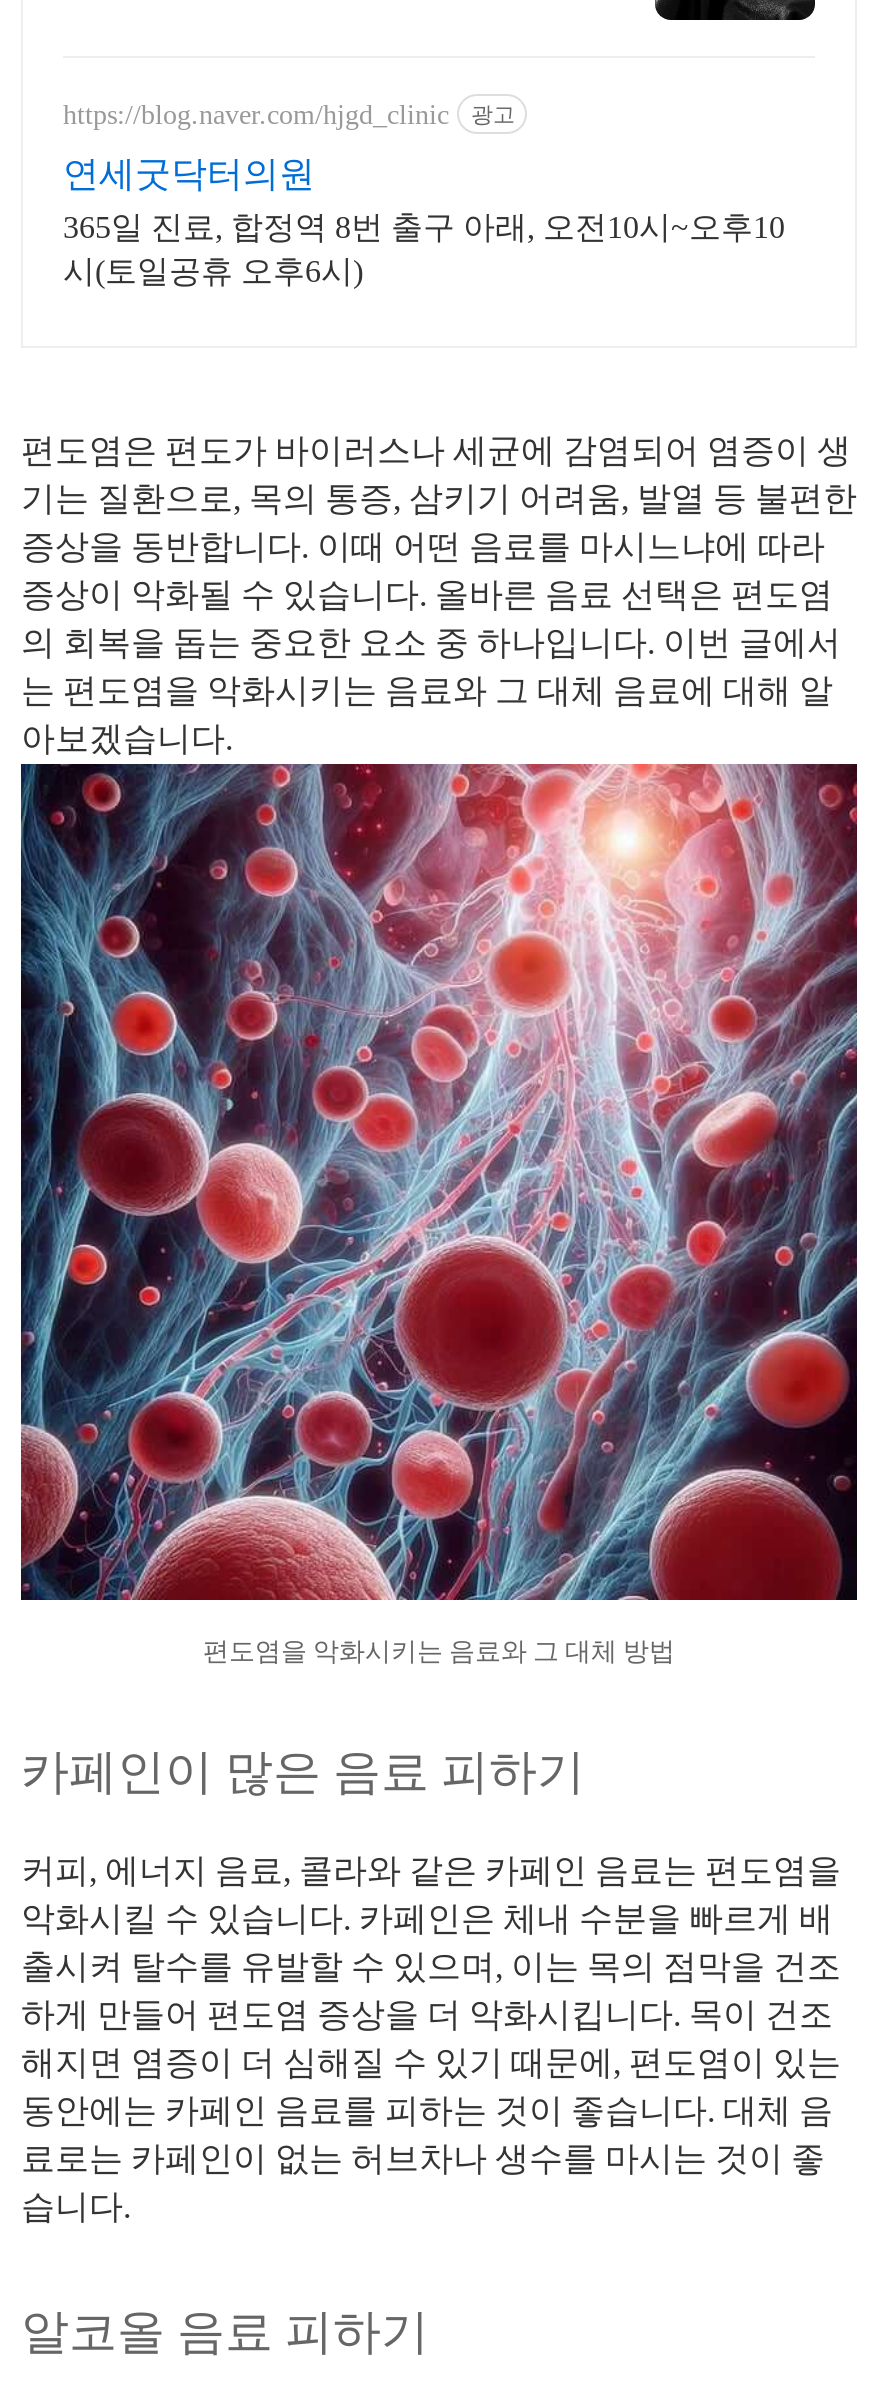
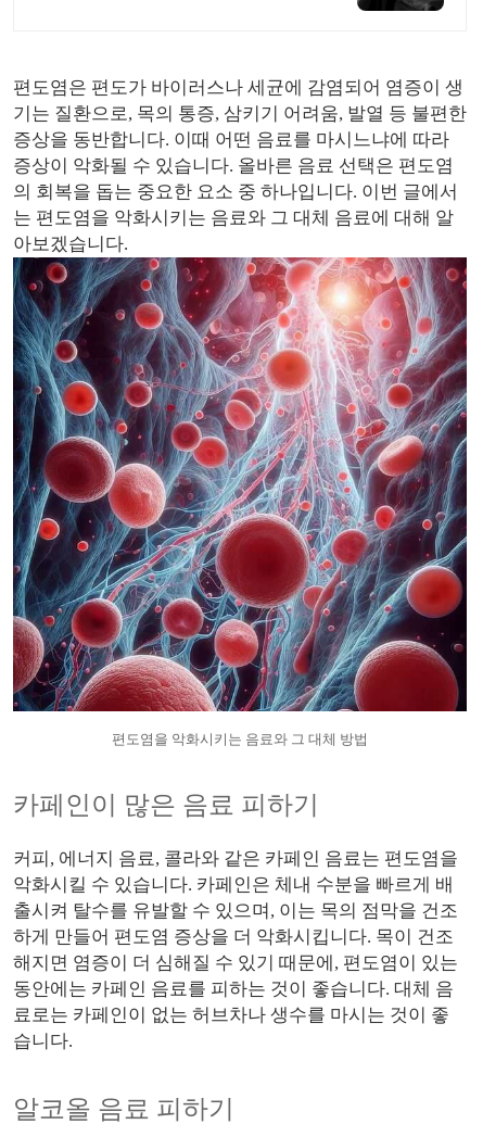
- https://blog.naver.com/hjgd_clinic
- 광고
- 연세굿닥터의원
- 365일 진료, 합정역 8번 출구 아래, 오전10시~오후10
- 시(토일공휴 오후6시)
